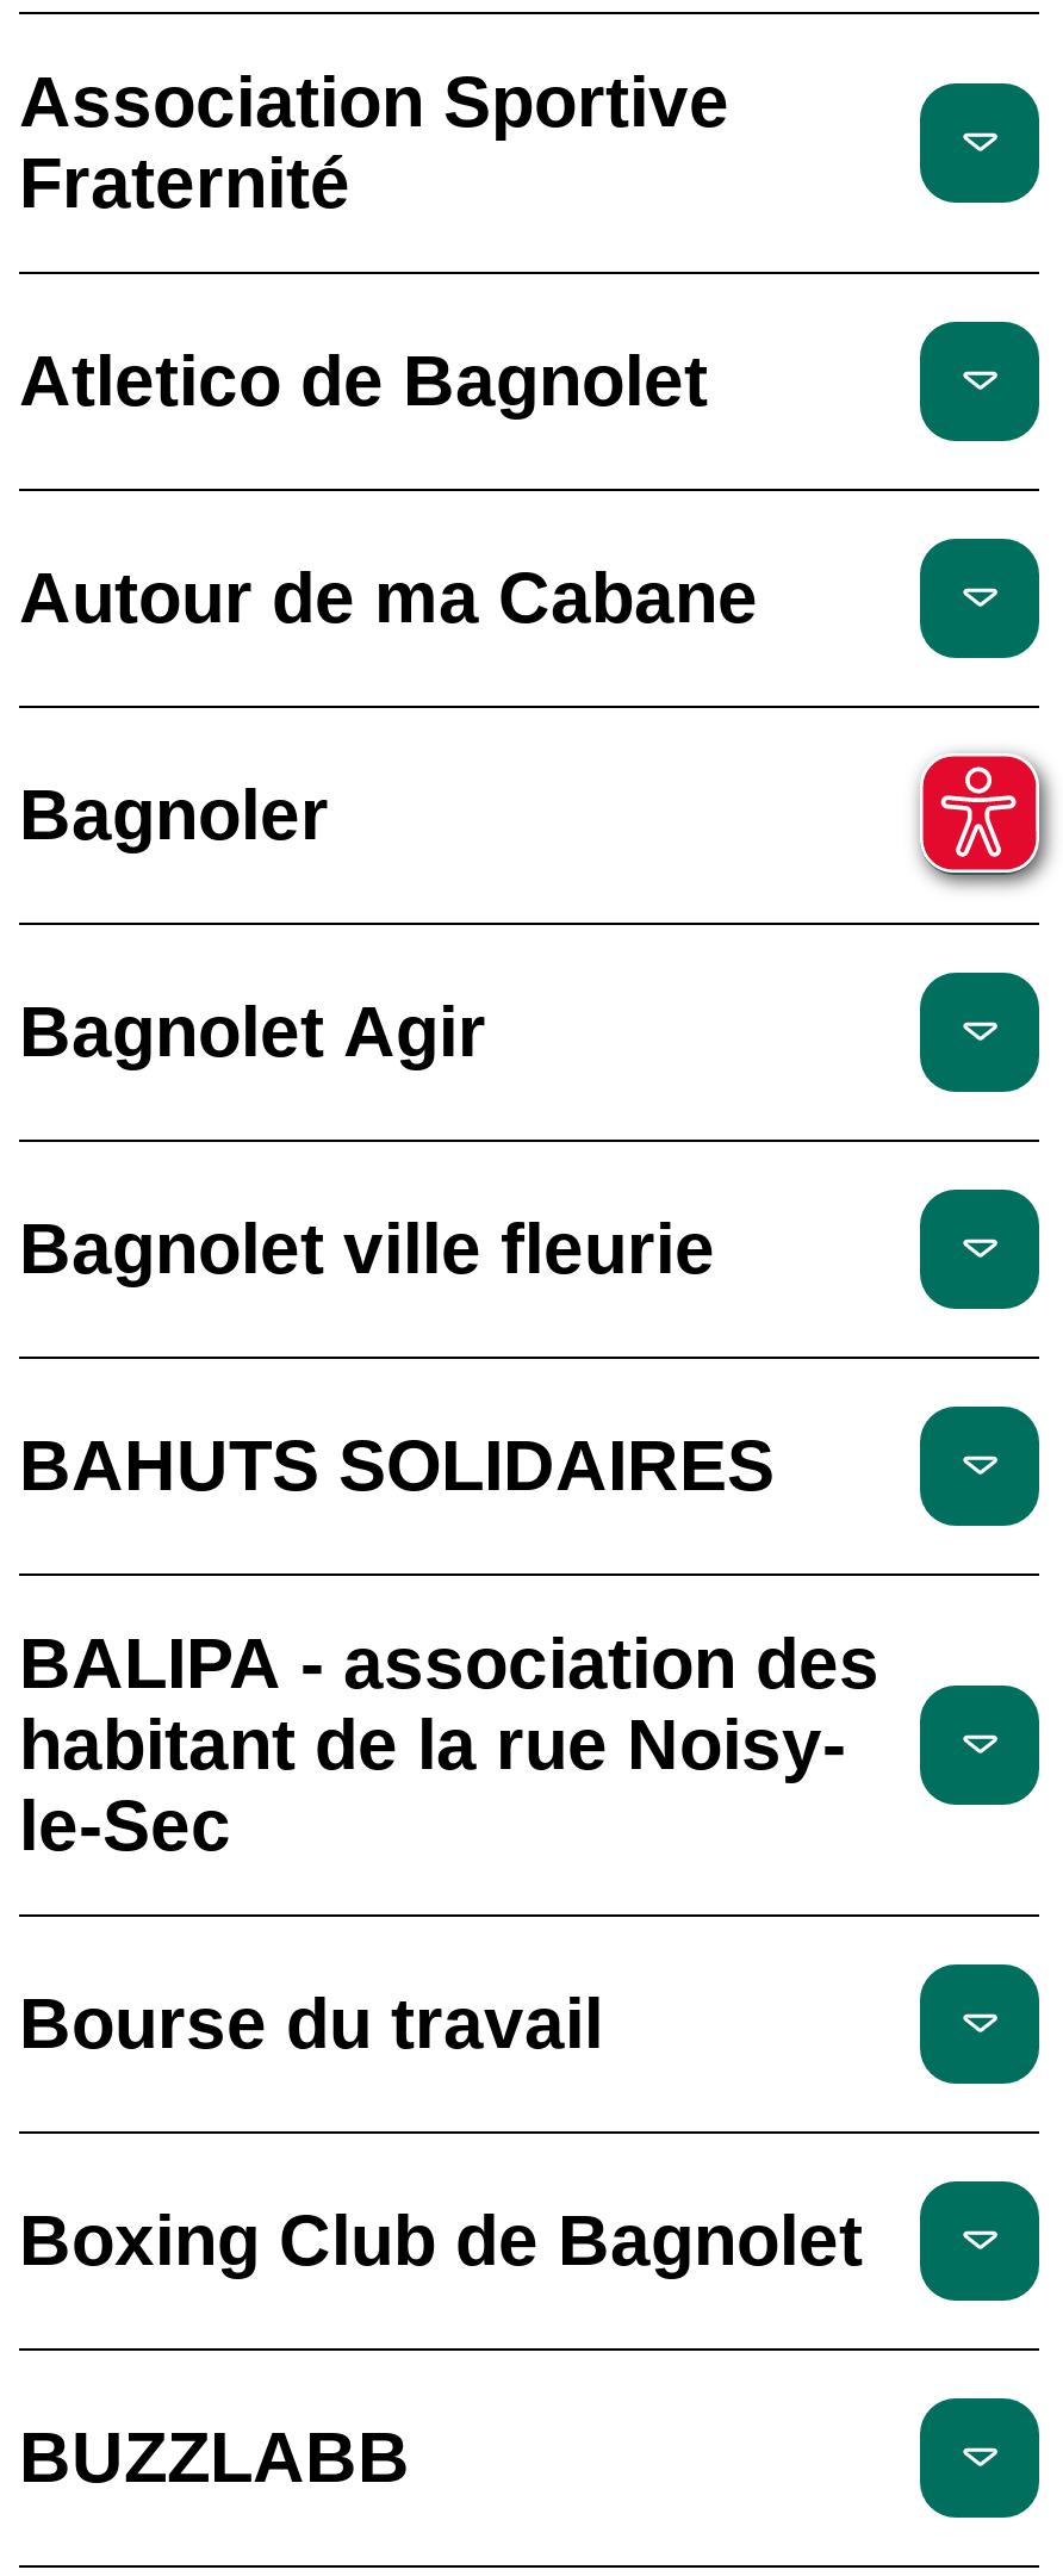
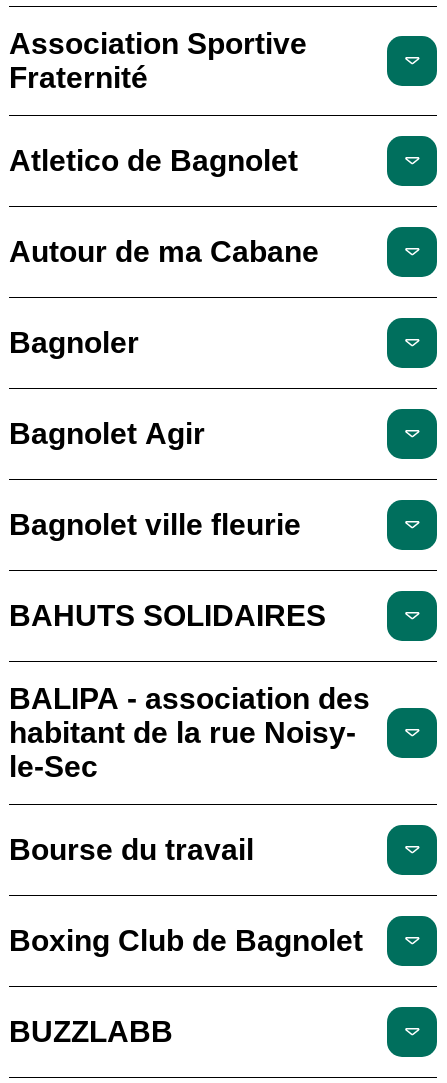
- [image]
+ [image]
